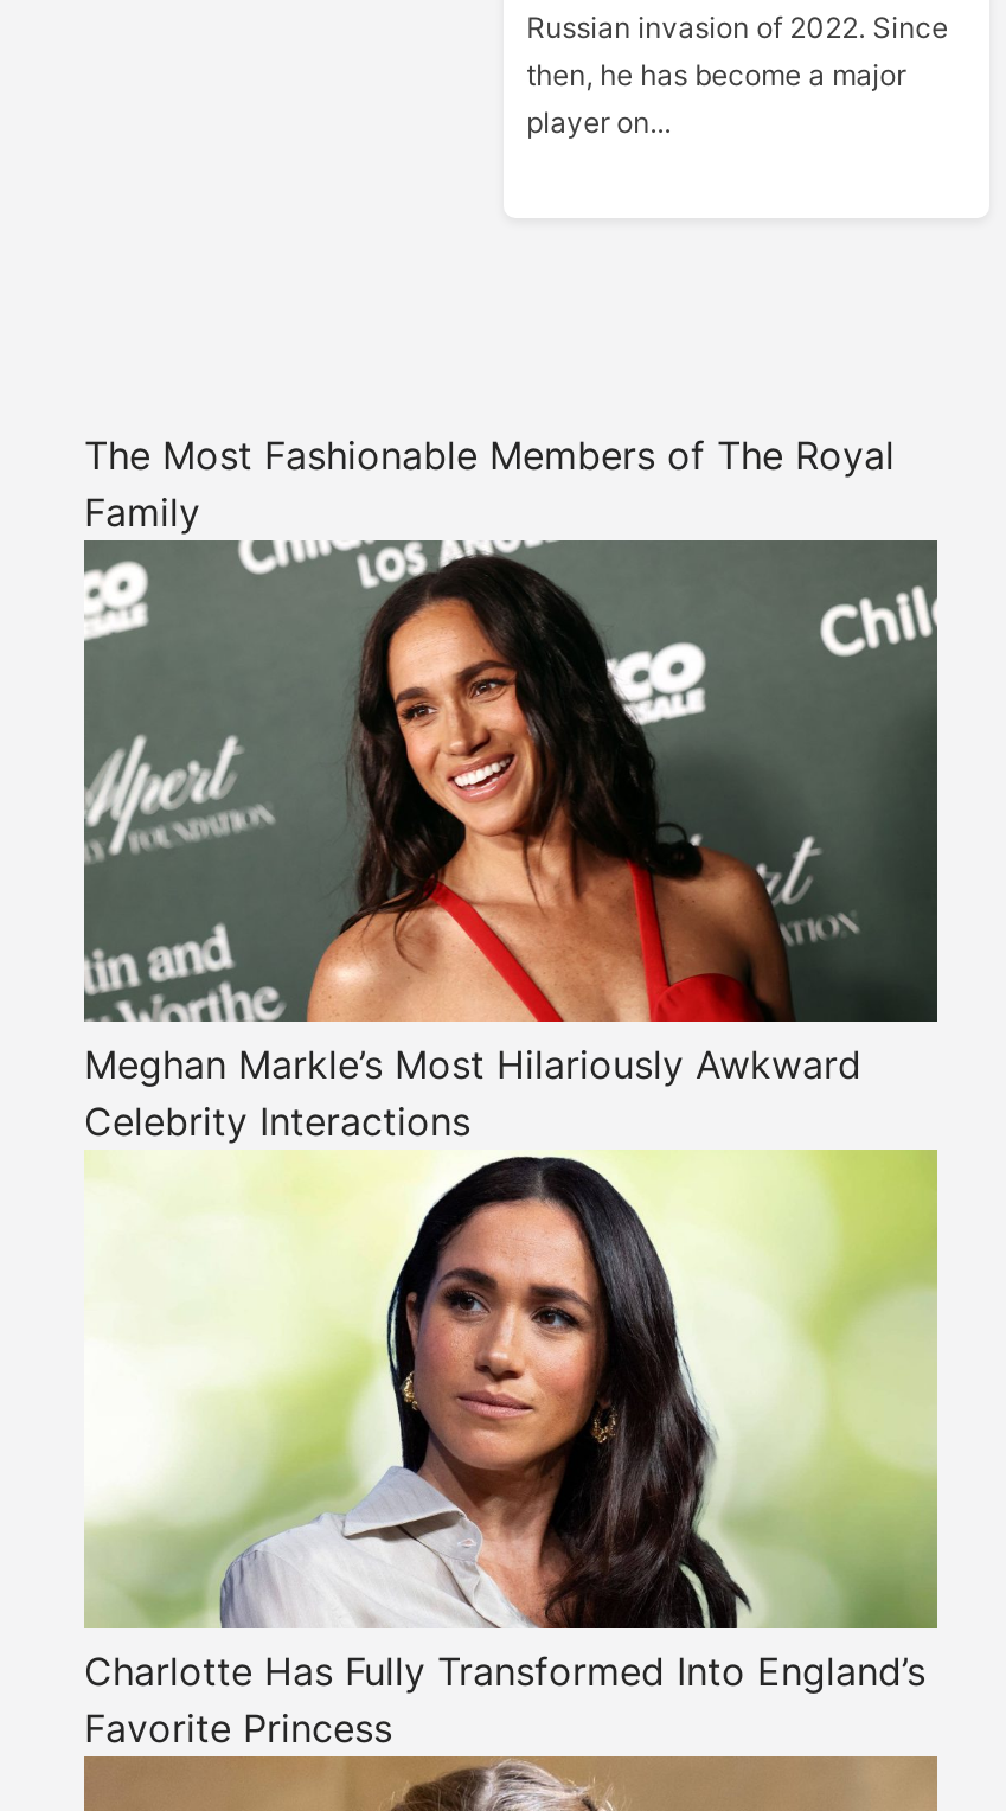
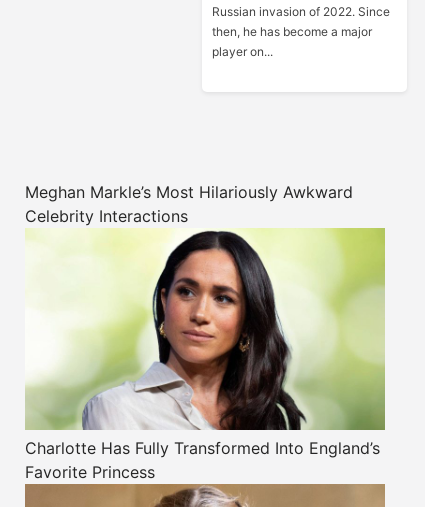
- The Most Fashionable Members of The Royal
- Family

- [image]
